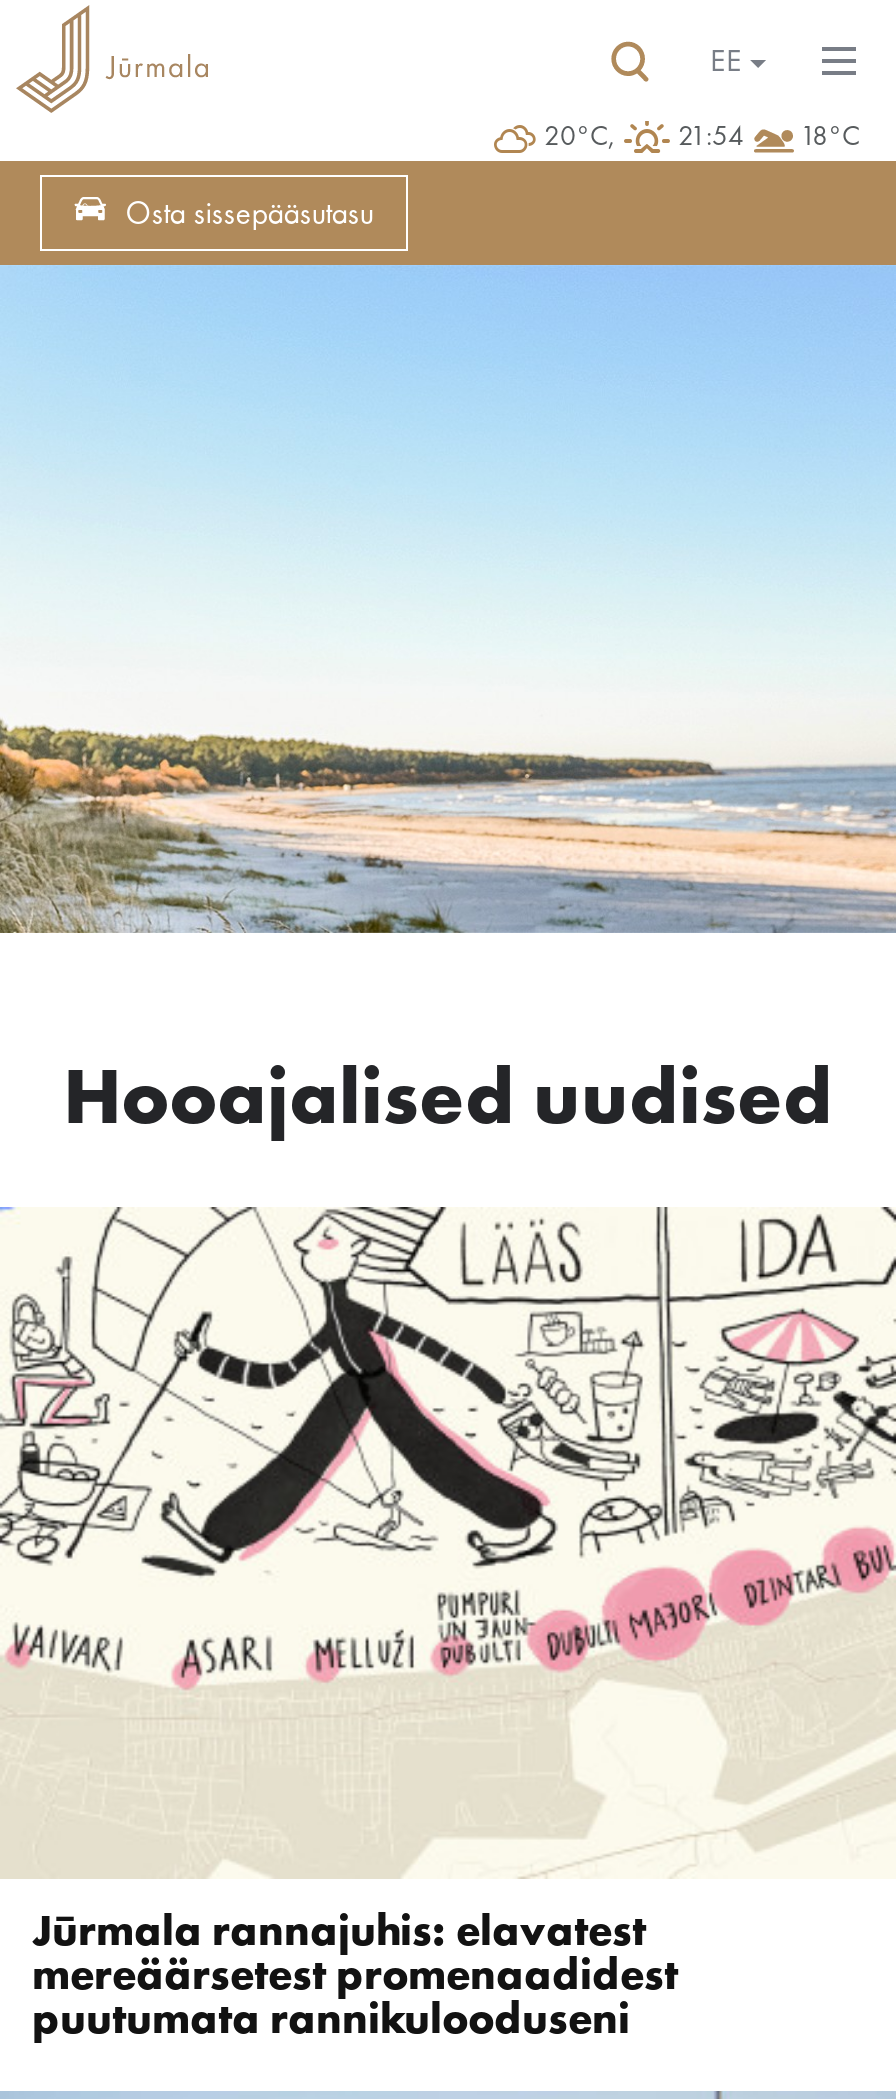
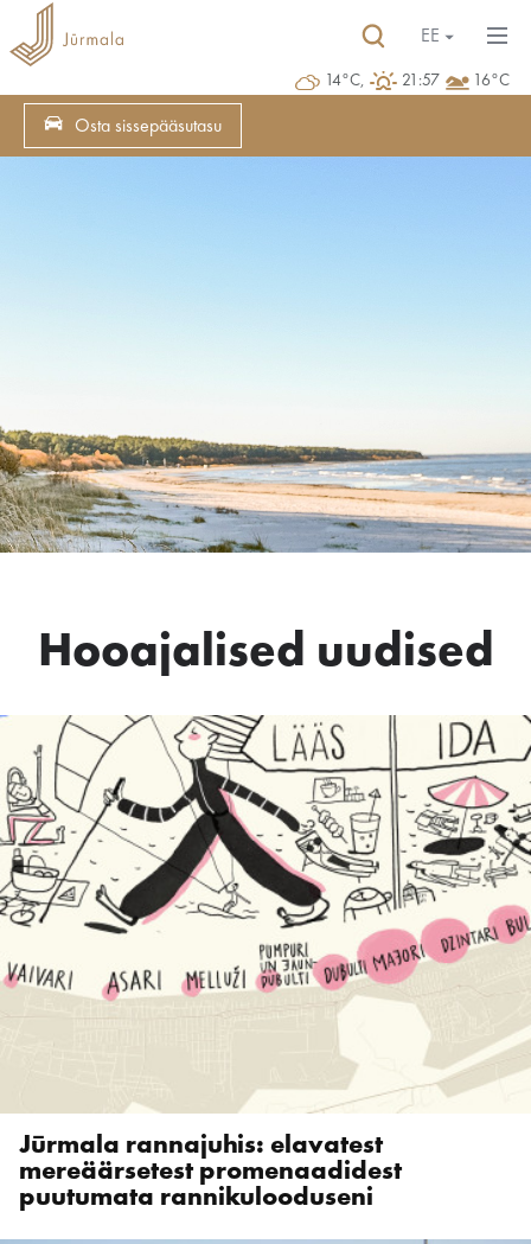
- 20°C,
- 21:54
- 18°C
+ 14°C,
+ 21:57
+ 16°C
